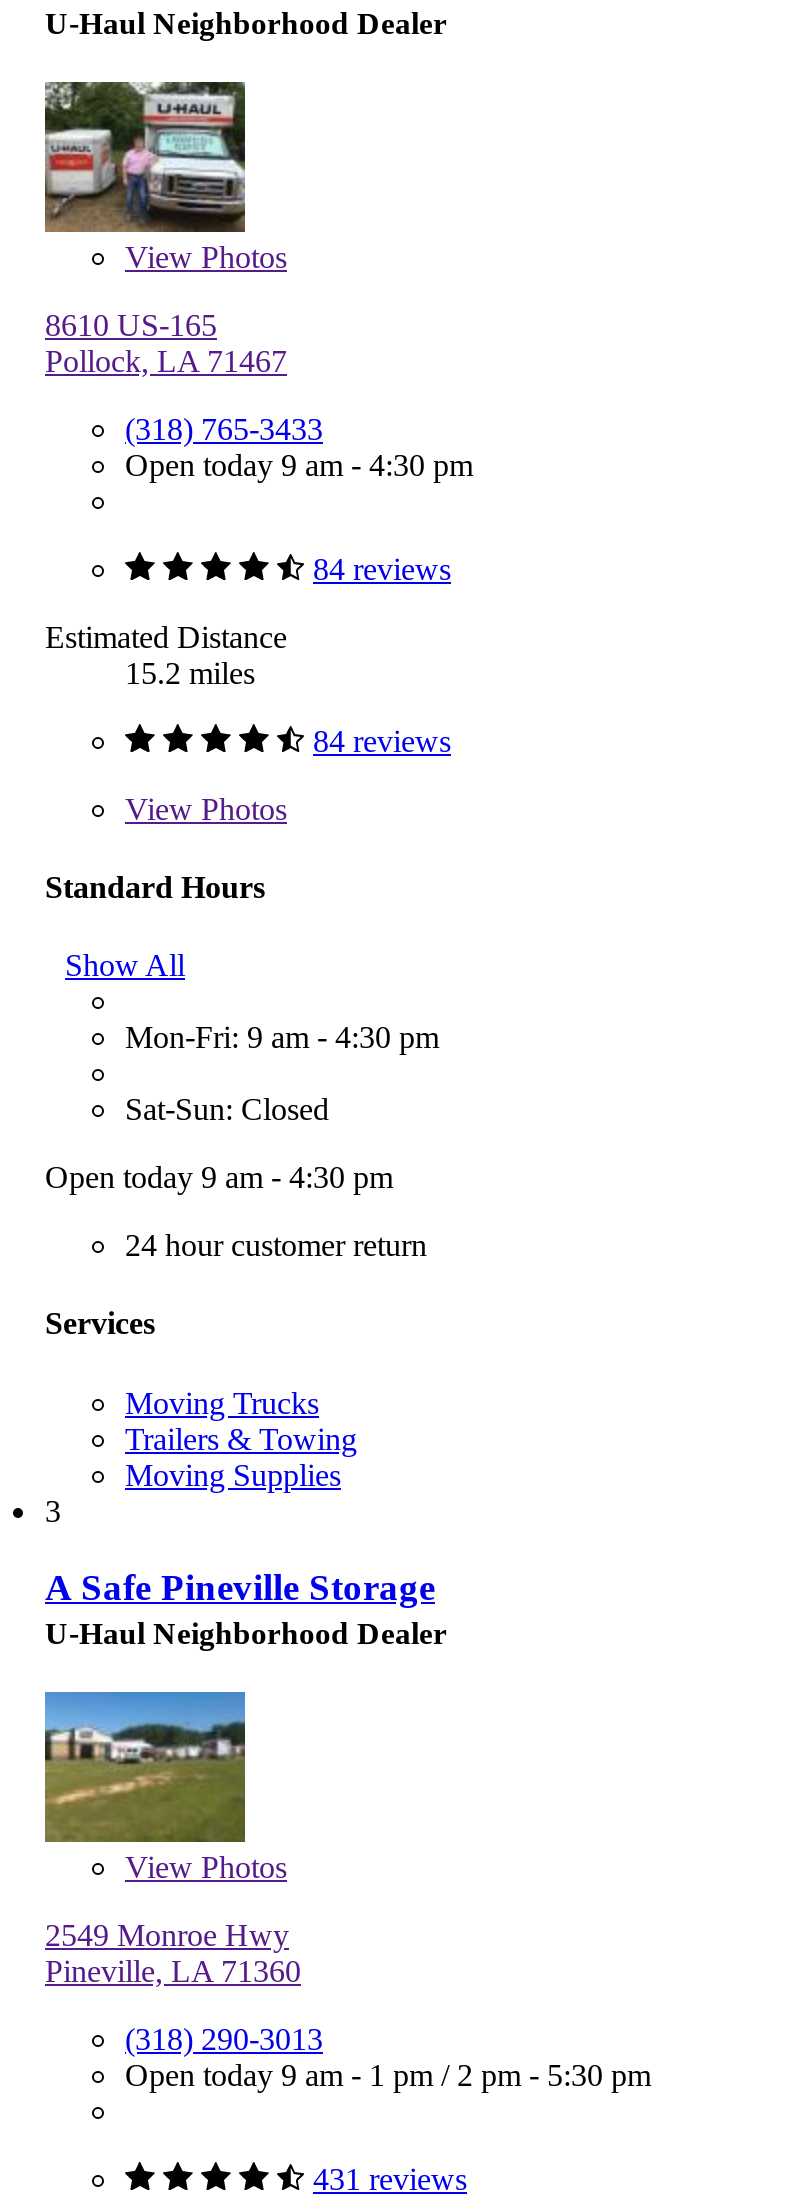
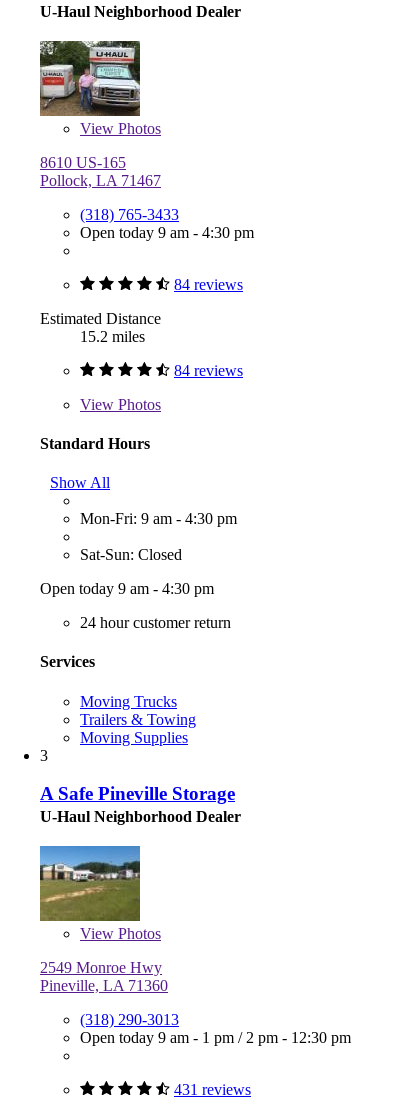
- Open today 9 am - 1 pm / 2 pm - 5:30 pm
+ Open today 9 am - 1 pm / 2 pm - 12:30 pm
